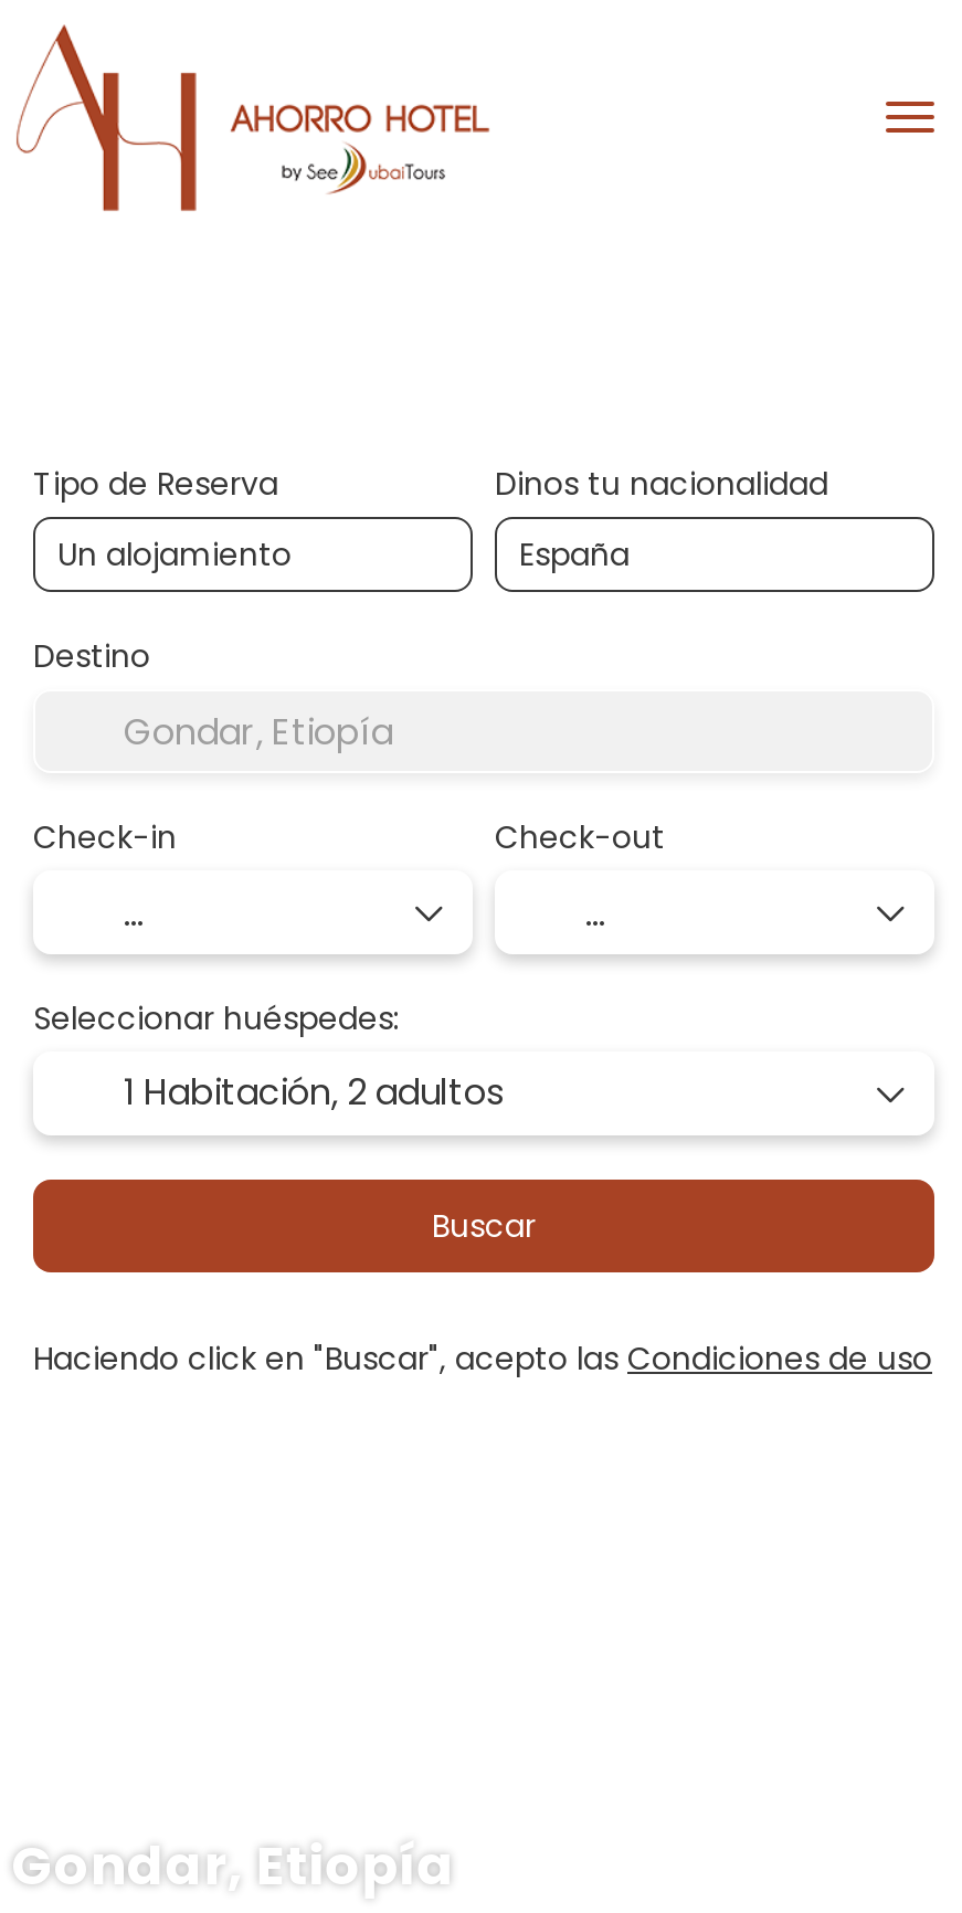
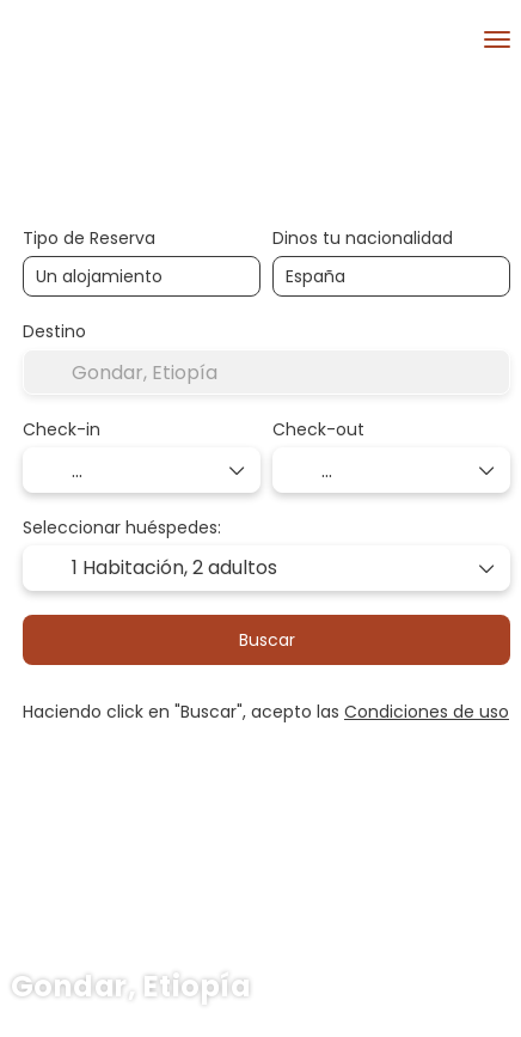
- [image]

- [image]
